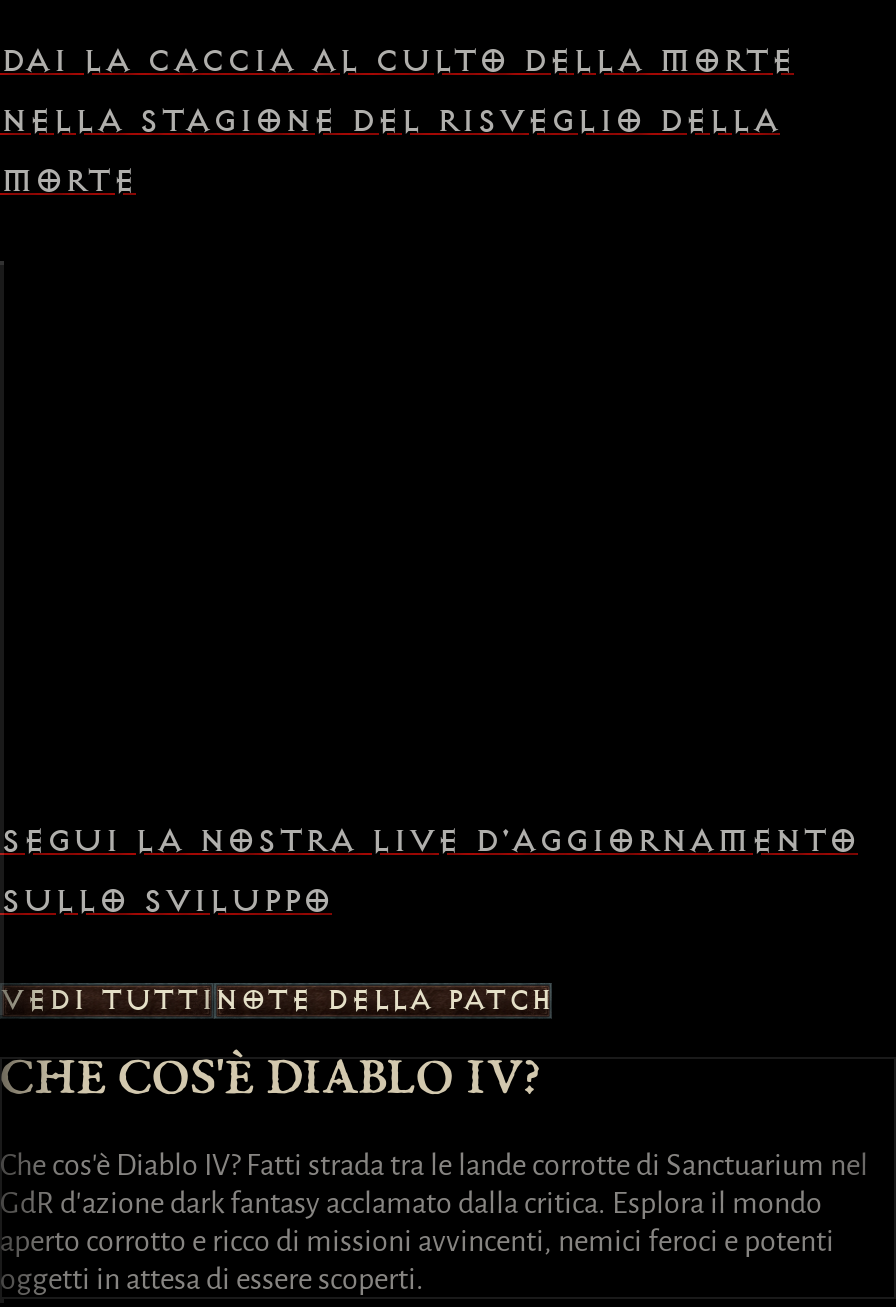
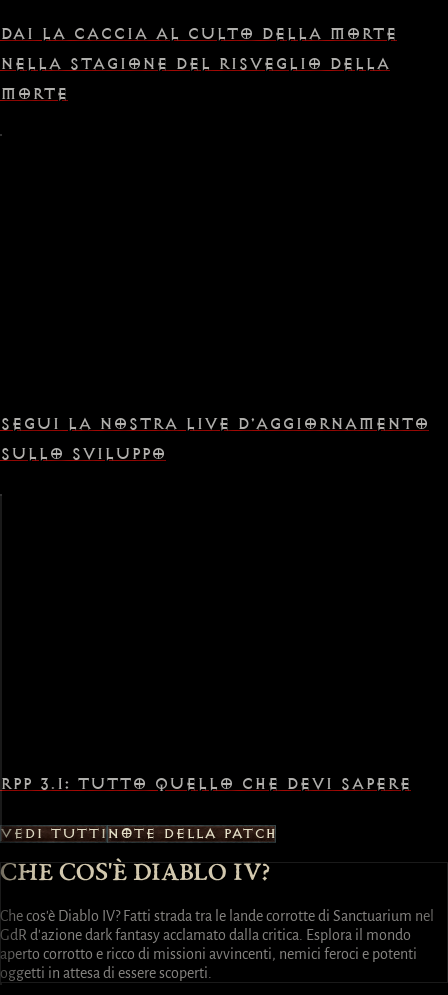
+ RPP 3.1: TUTTO QUELLO CHE DEVI SAPERE
